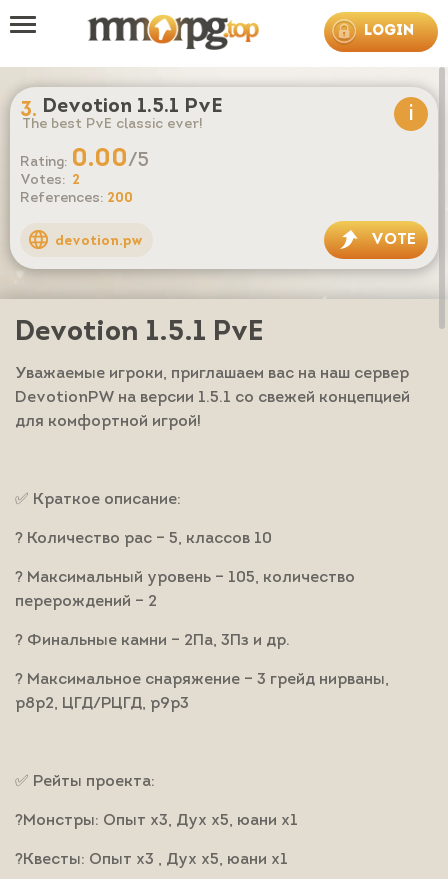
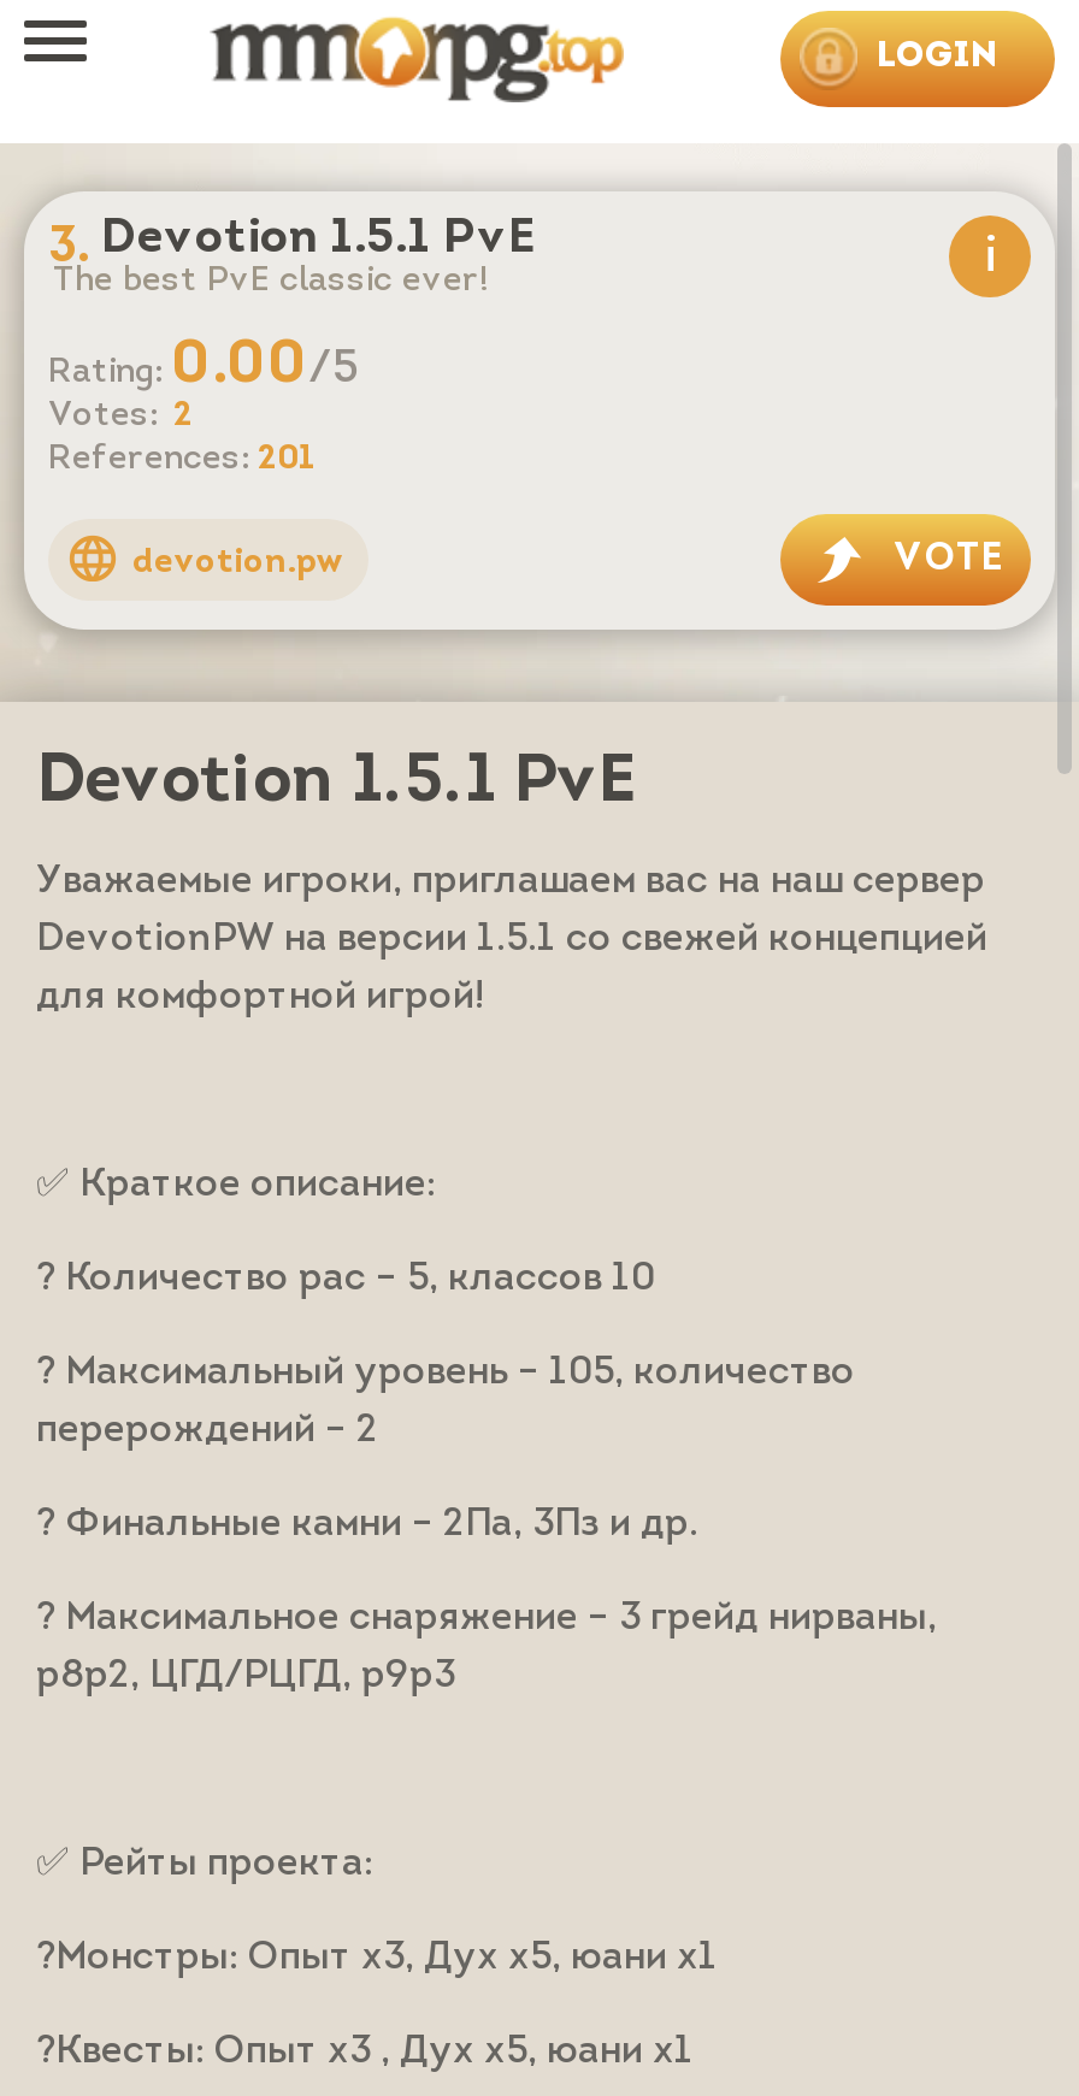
- References: 200
+ References: 201
